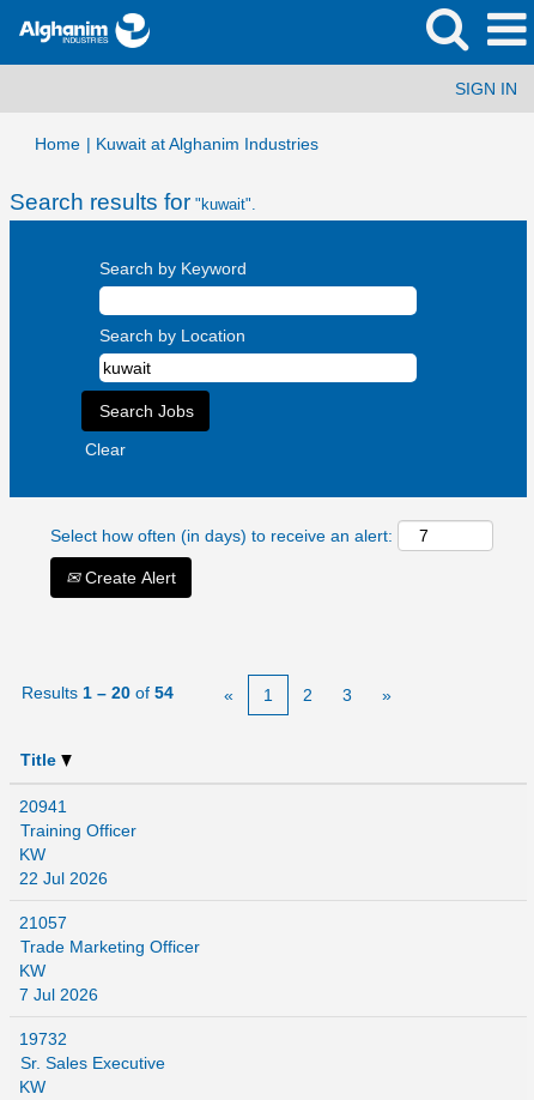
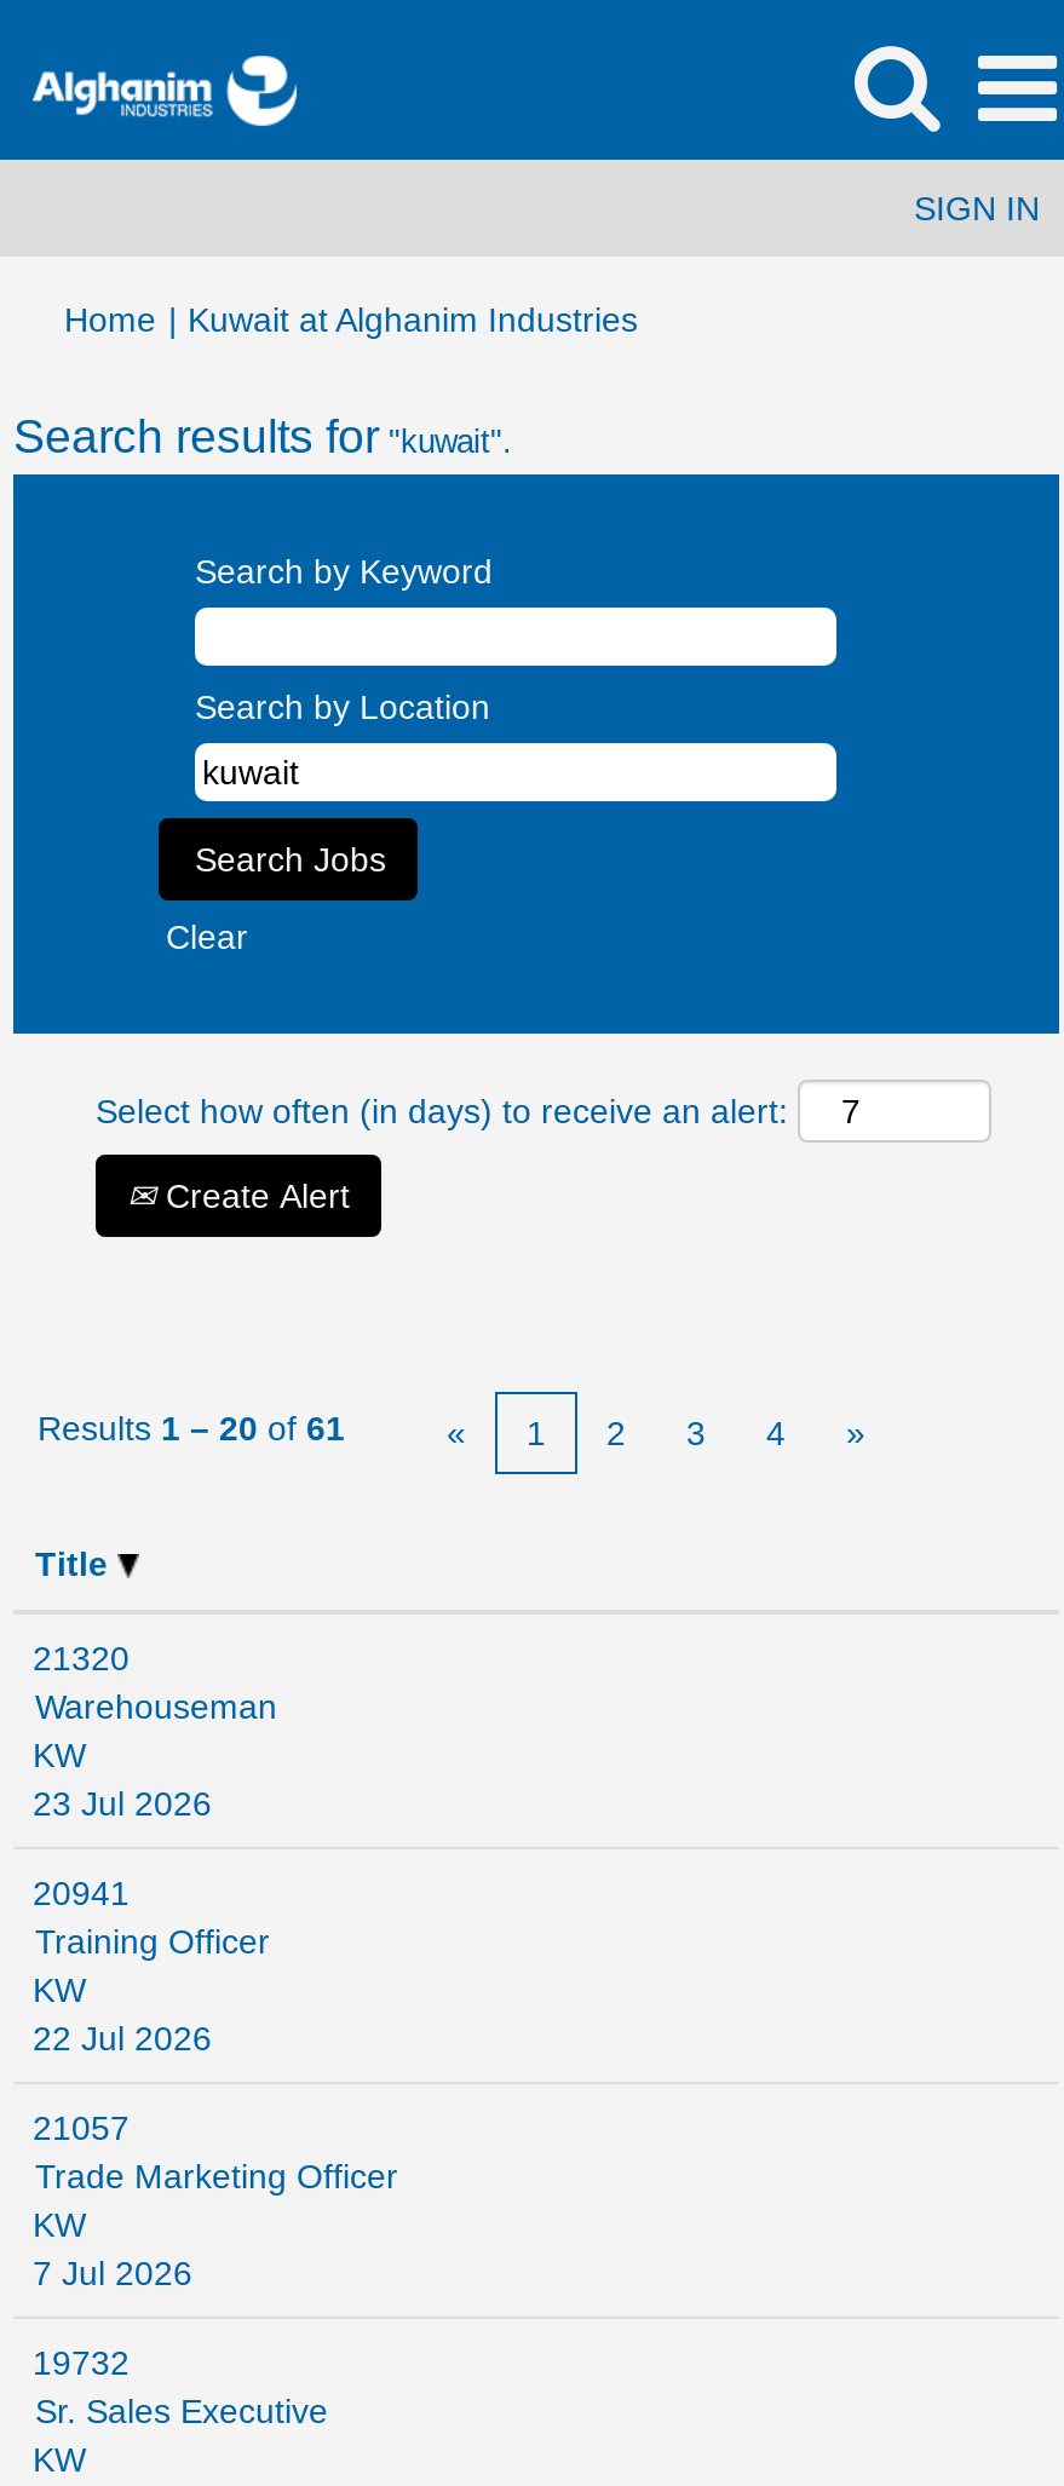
- Results 1 – 20 of 54
+ Results 1 – 20 of 61

+ 4

+ 21320
+ Warehouseman
+ KW
+ 23 Jul 2026
